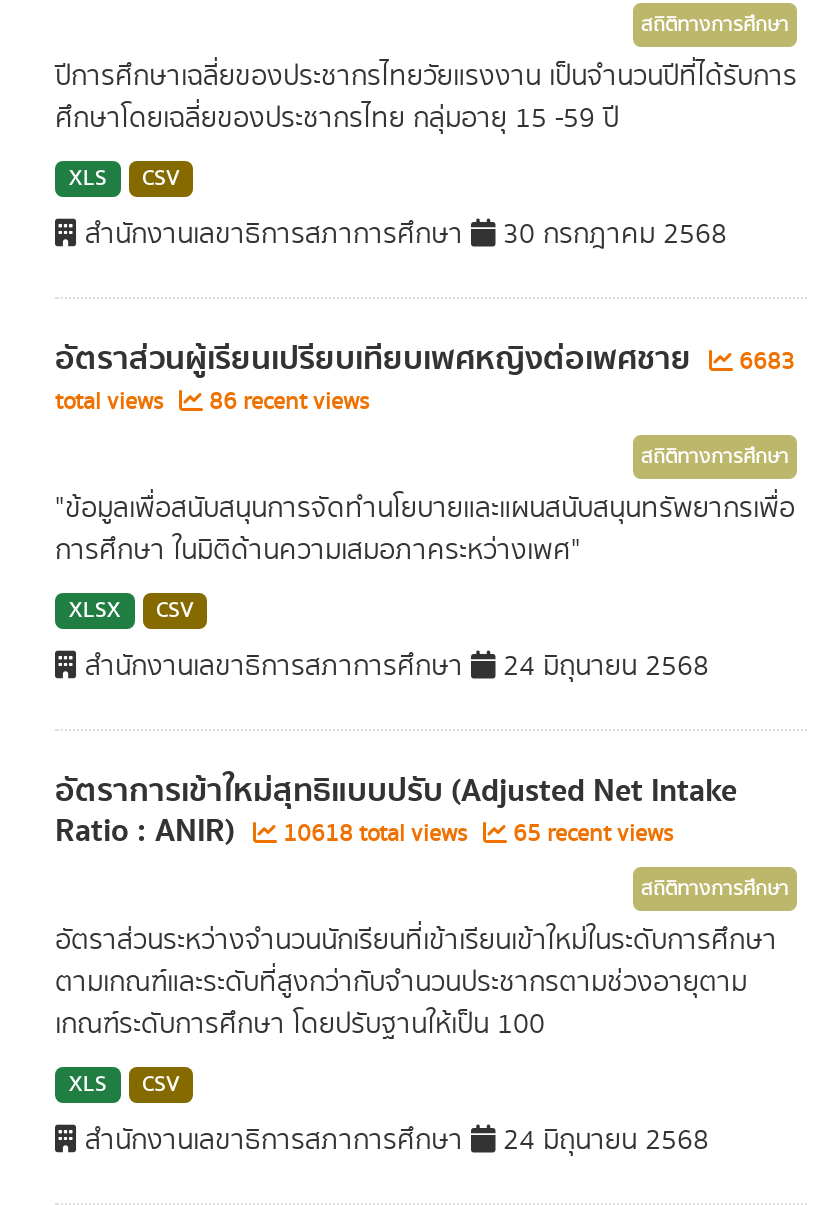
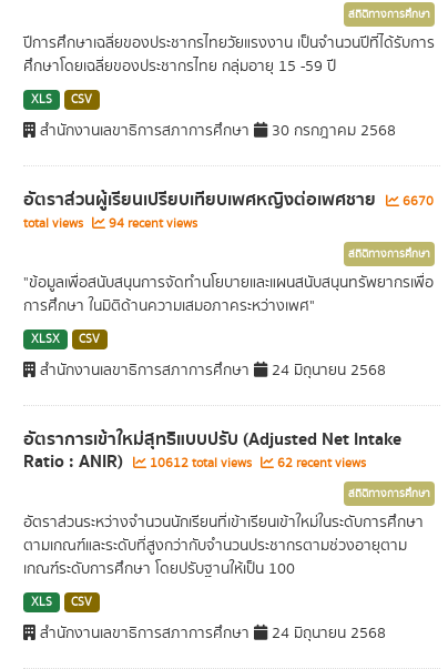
- อัตราส่วนผู้เรียนเปรียบเทียบเพศหญิงต่อเพศชาย 6683
+ อัตราส่วนผู้เรียนเปรียบเทียบเพศหญิงต่อเพศชาย 6670

- total views 86 recent views
+ total views 94 recent views

- 10618 total views
+ 10612 total views

- 65 recent views
+ 62 recent views
